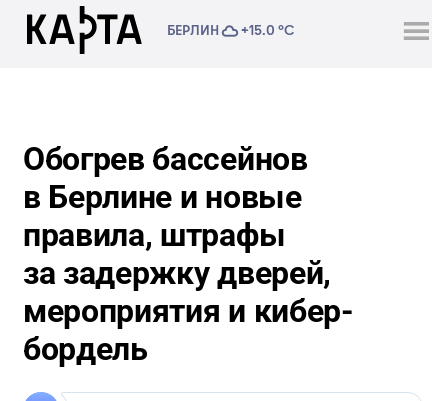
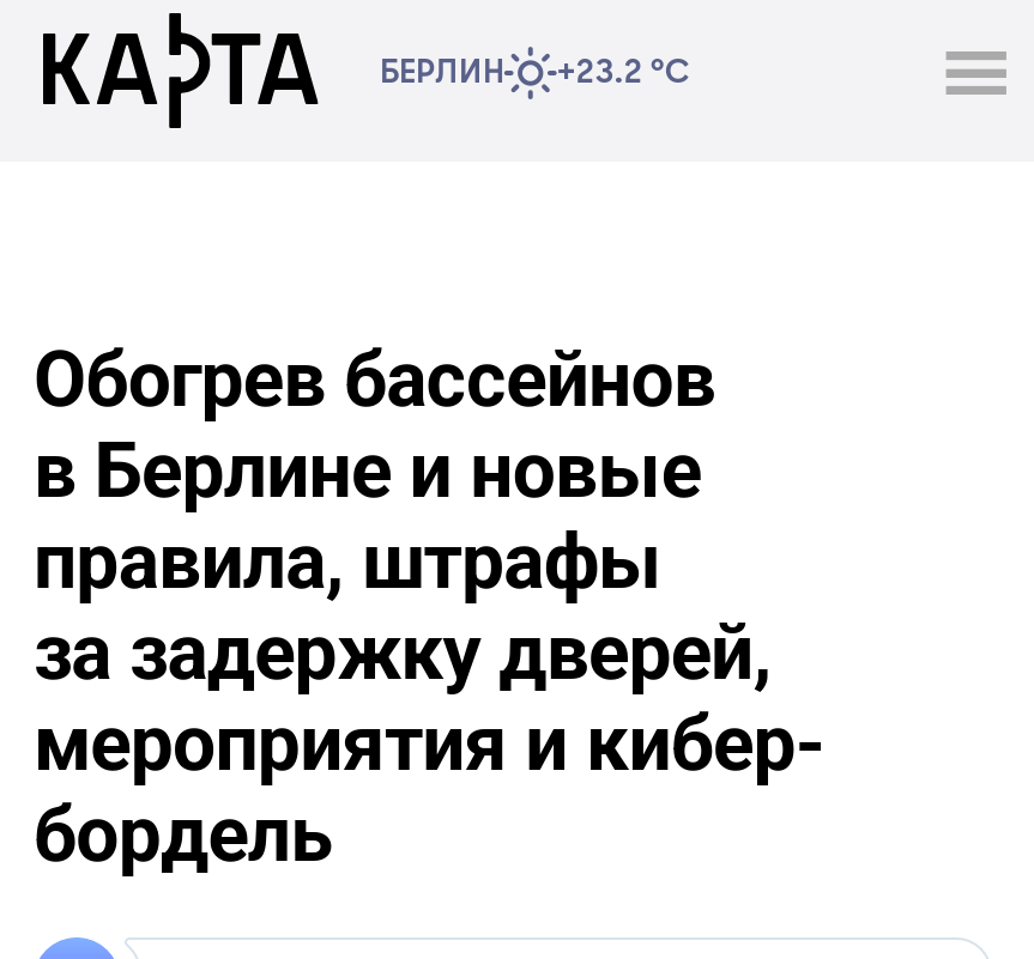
- БЕРЛИН +15.0 °C
+ БЕРЛИН +23.2 °C
